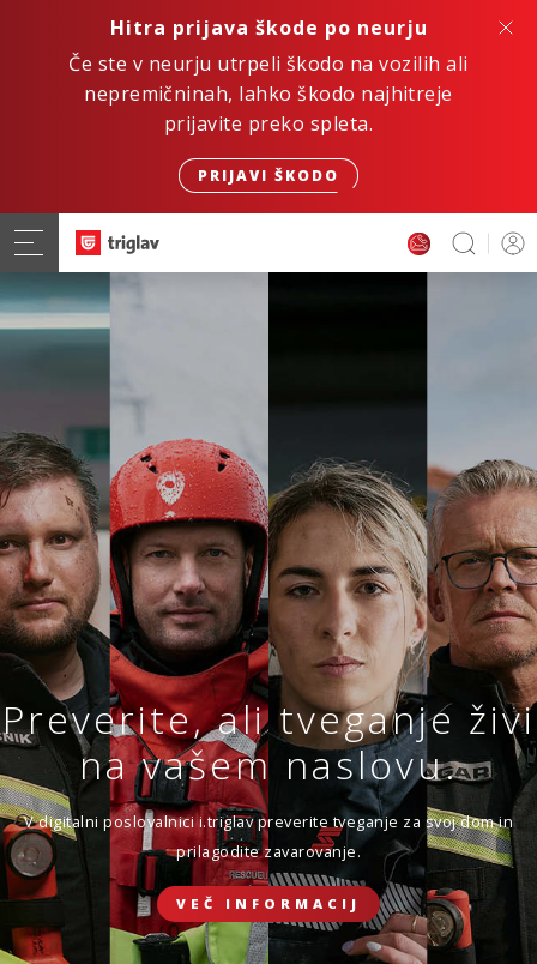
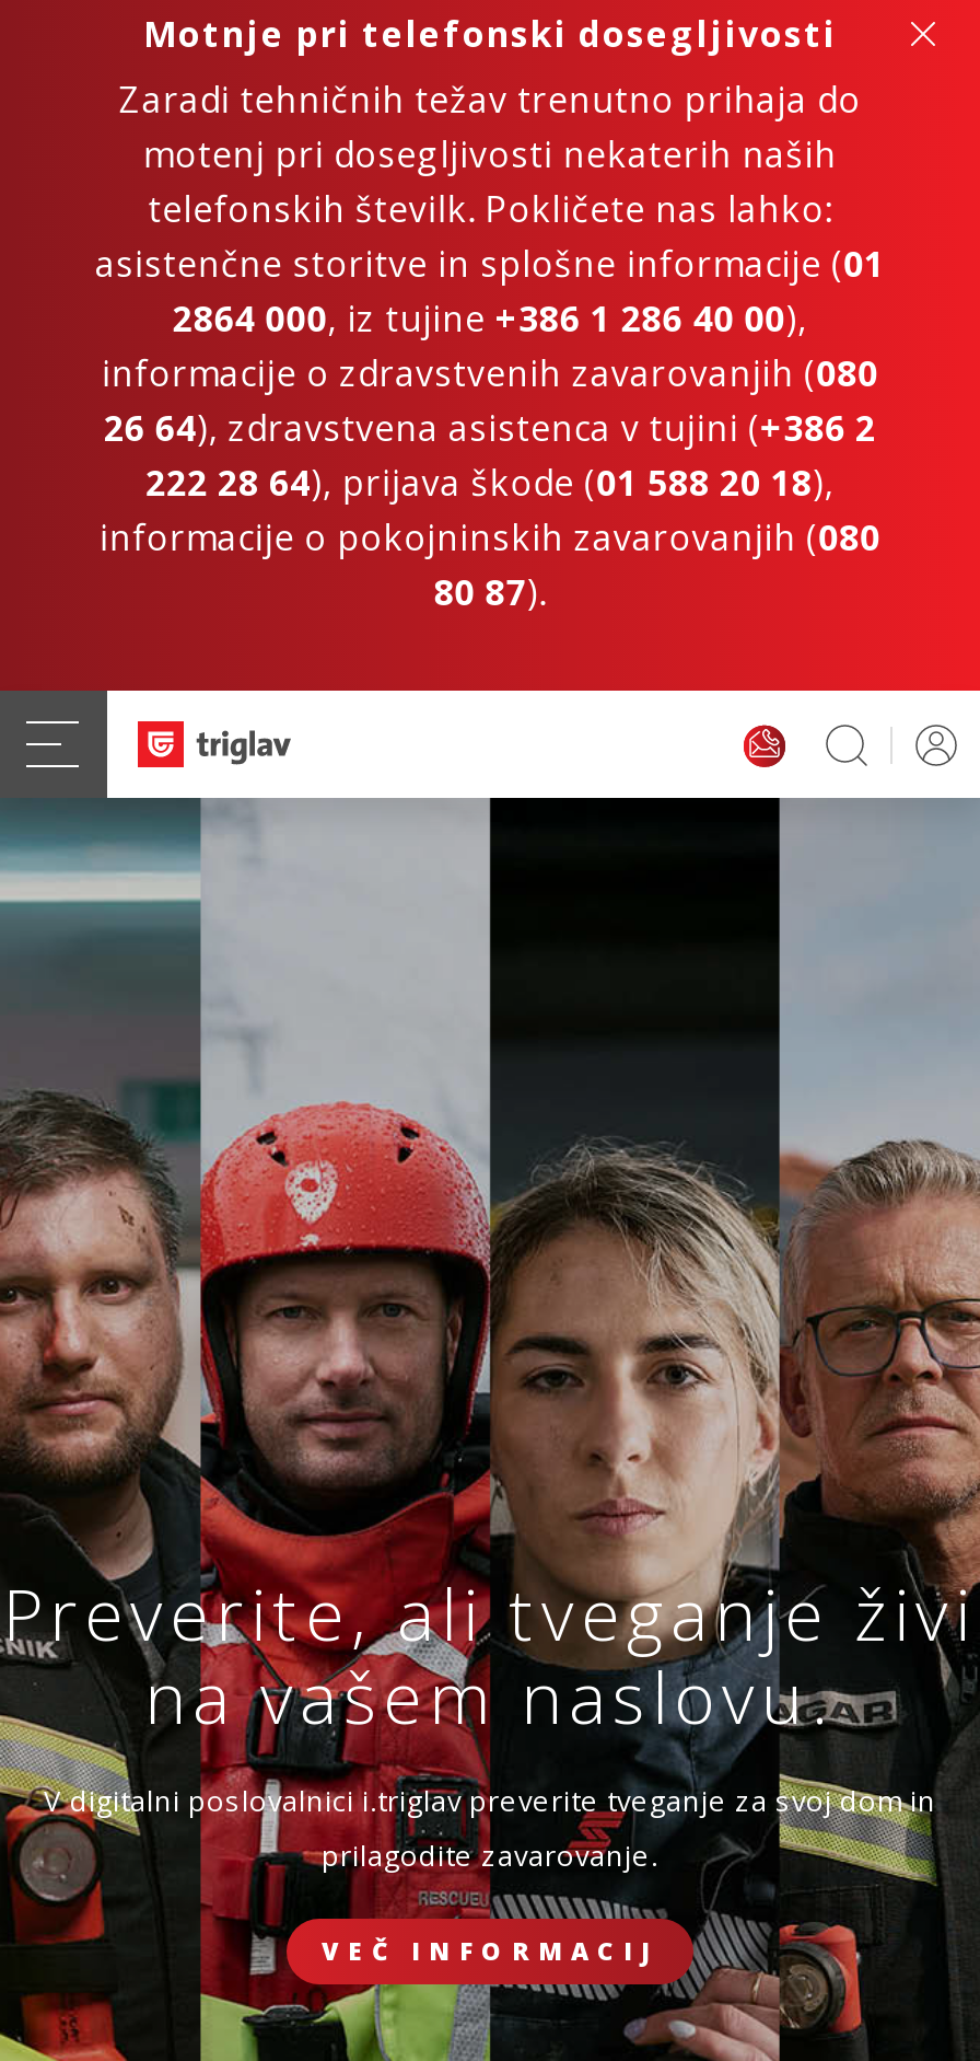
- Hitra prijava škode po neurju
- Če ste v neurju utrpeli škodo na vozilih ali
- nepremičninah, lahko škodo najhitreje
- prijavite preko spleta.
- PRIJAVI ŠKODO
+ Motnje pri telefonski dosegljivosti
+ Zaradi tehničnih težav trenutno prihaja do
+ motenj pri dosegljivosti nekaterih naših
+ telefonskih številk. Pokličete nas lahko:
+ asistenčne storitve in splošne informacije (01
+ 2864 000, iz tujine +386 1 286 40 00),
+ informacije o zdravstvenih zavarovanjih (080
+ 26 64), zdravstvena asistenca v tujini (+386 2
+ 222 28 64), prijava škode (01 588 20 18),
+ informacije o pokojninskih zavarovanjih (080
+ 80 87).
